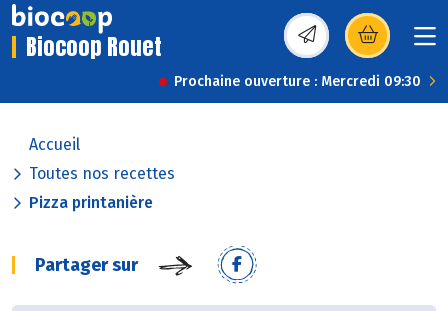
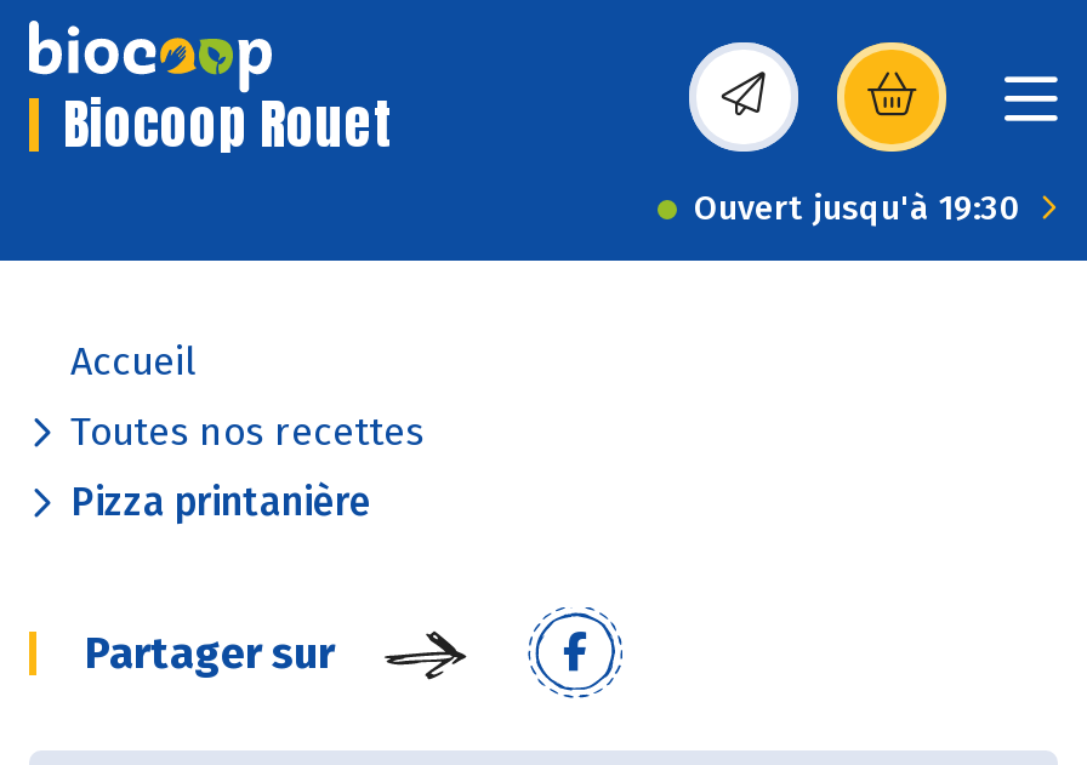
- Prochaine ouverture : Mercredi 09:30
+ Ouvert jusqu'à 19:30
